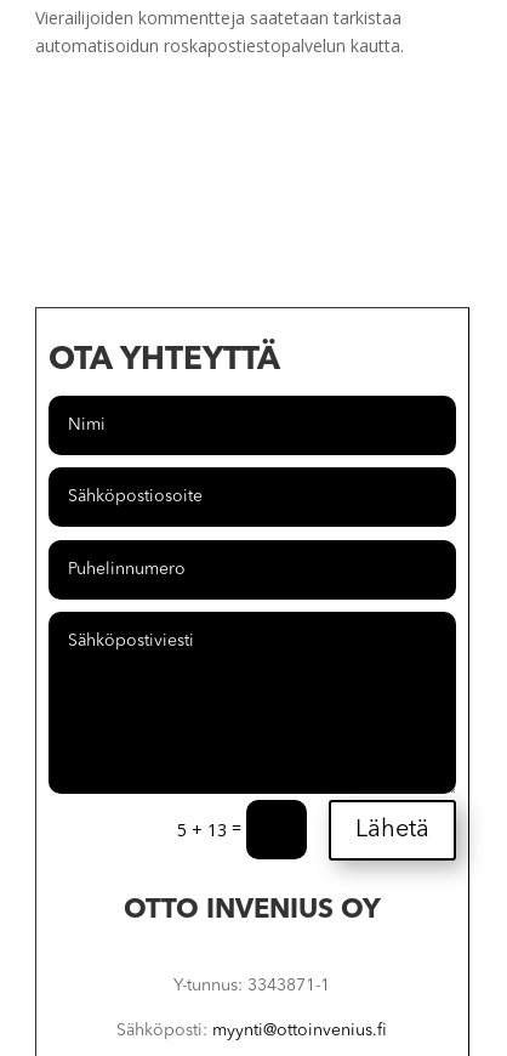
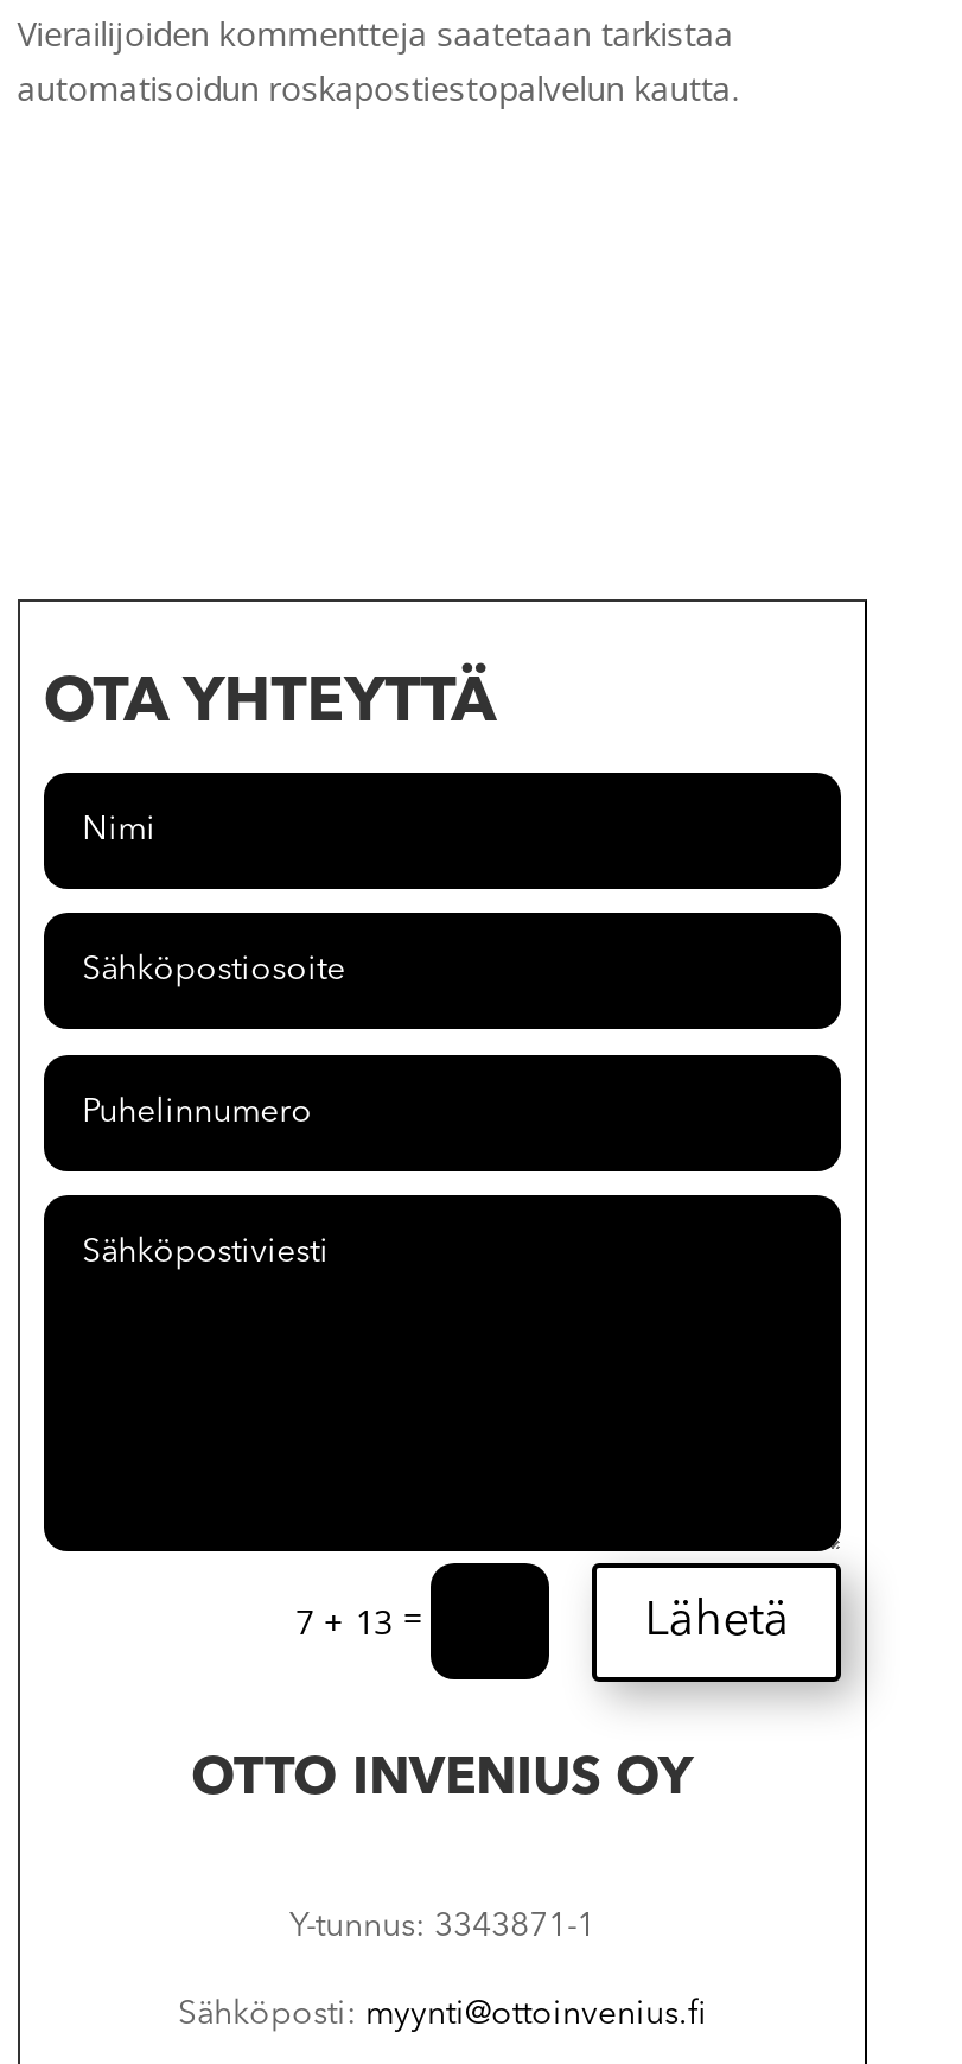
- 5 + 13 =
+ 7 + 13 =
